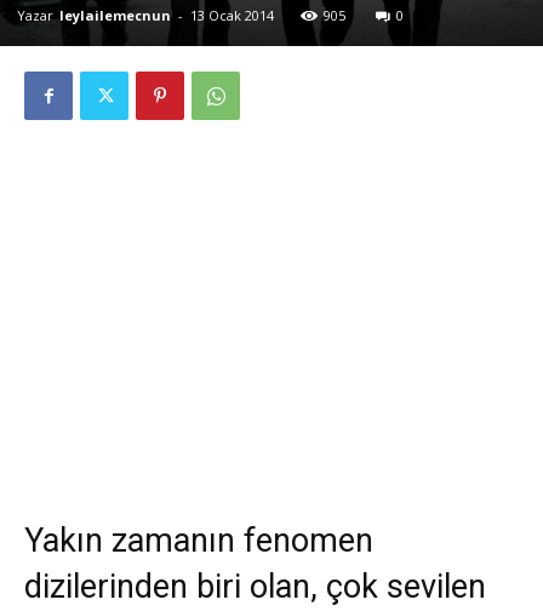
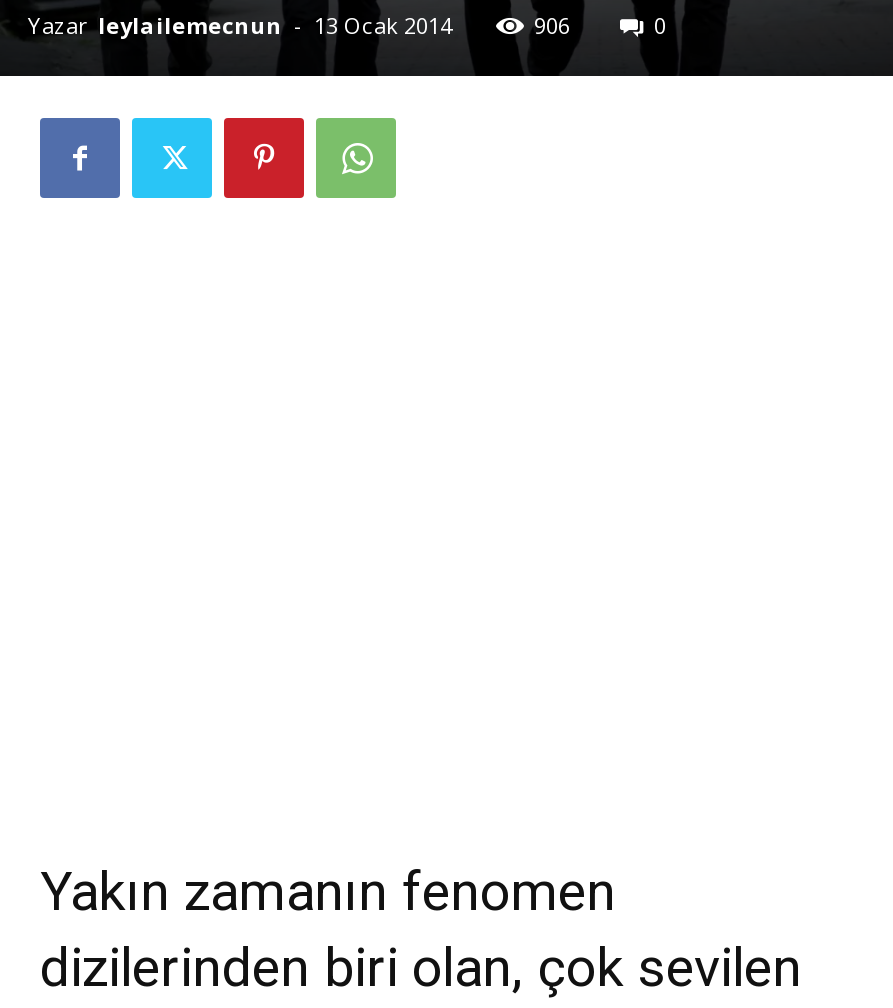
- 905
+ 906
